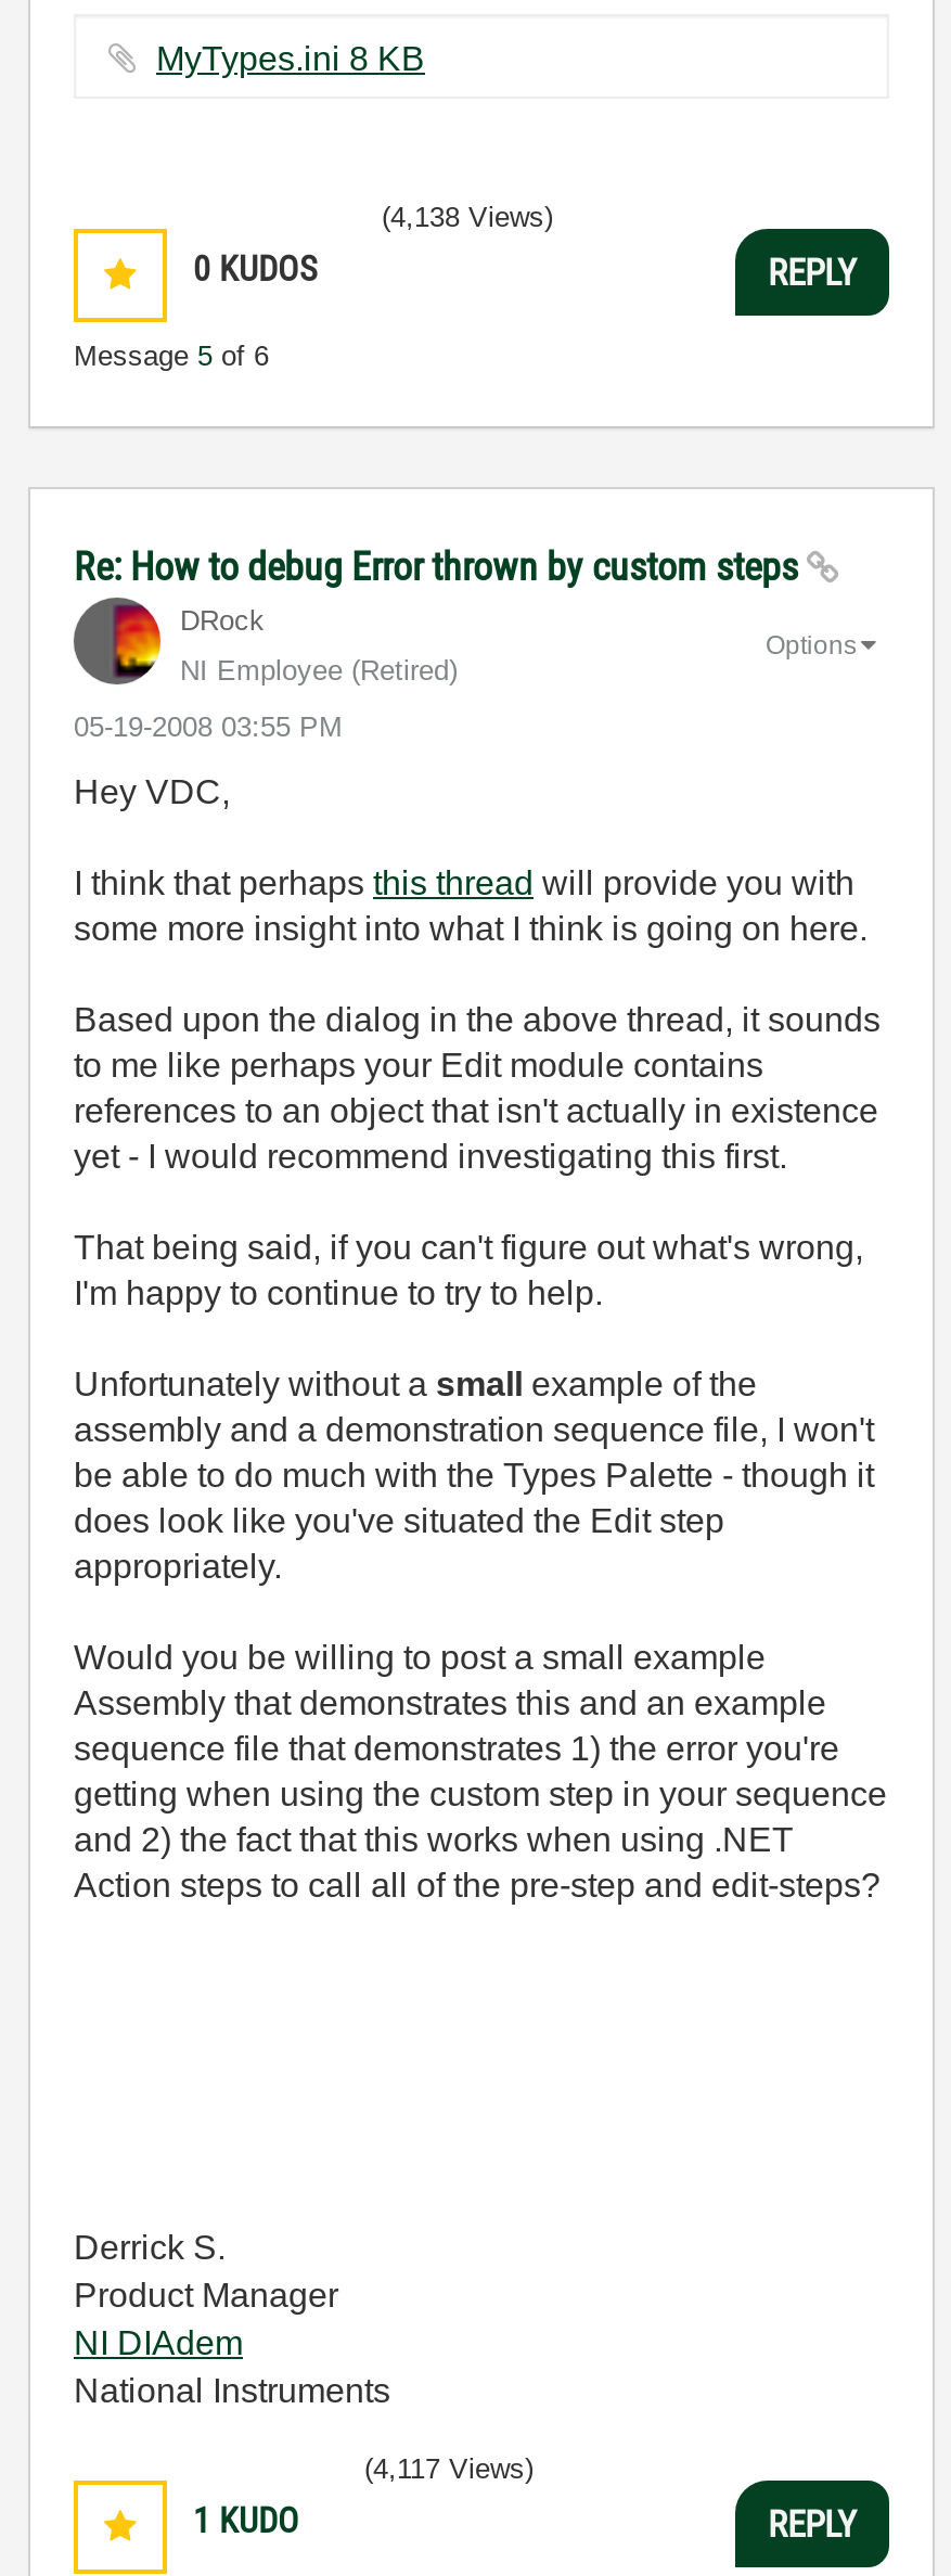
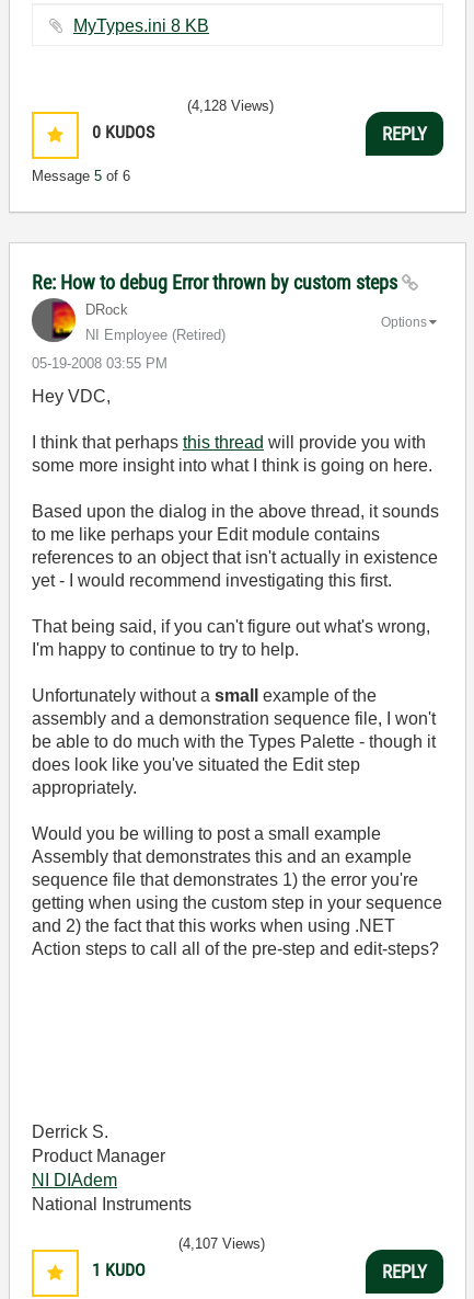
- (4,138 Views)
+ (4,128 Views)

- (4,117 Views)
+ (4,107 Views)
